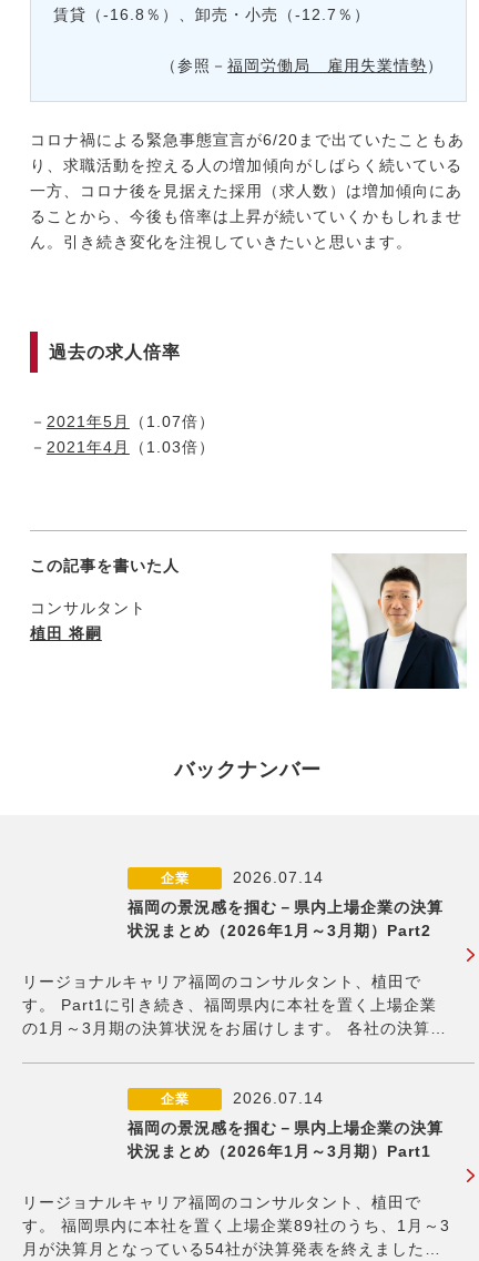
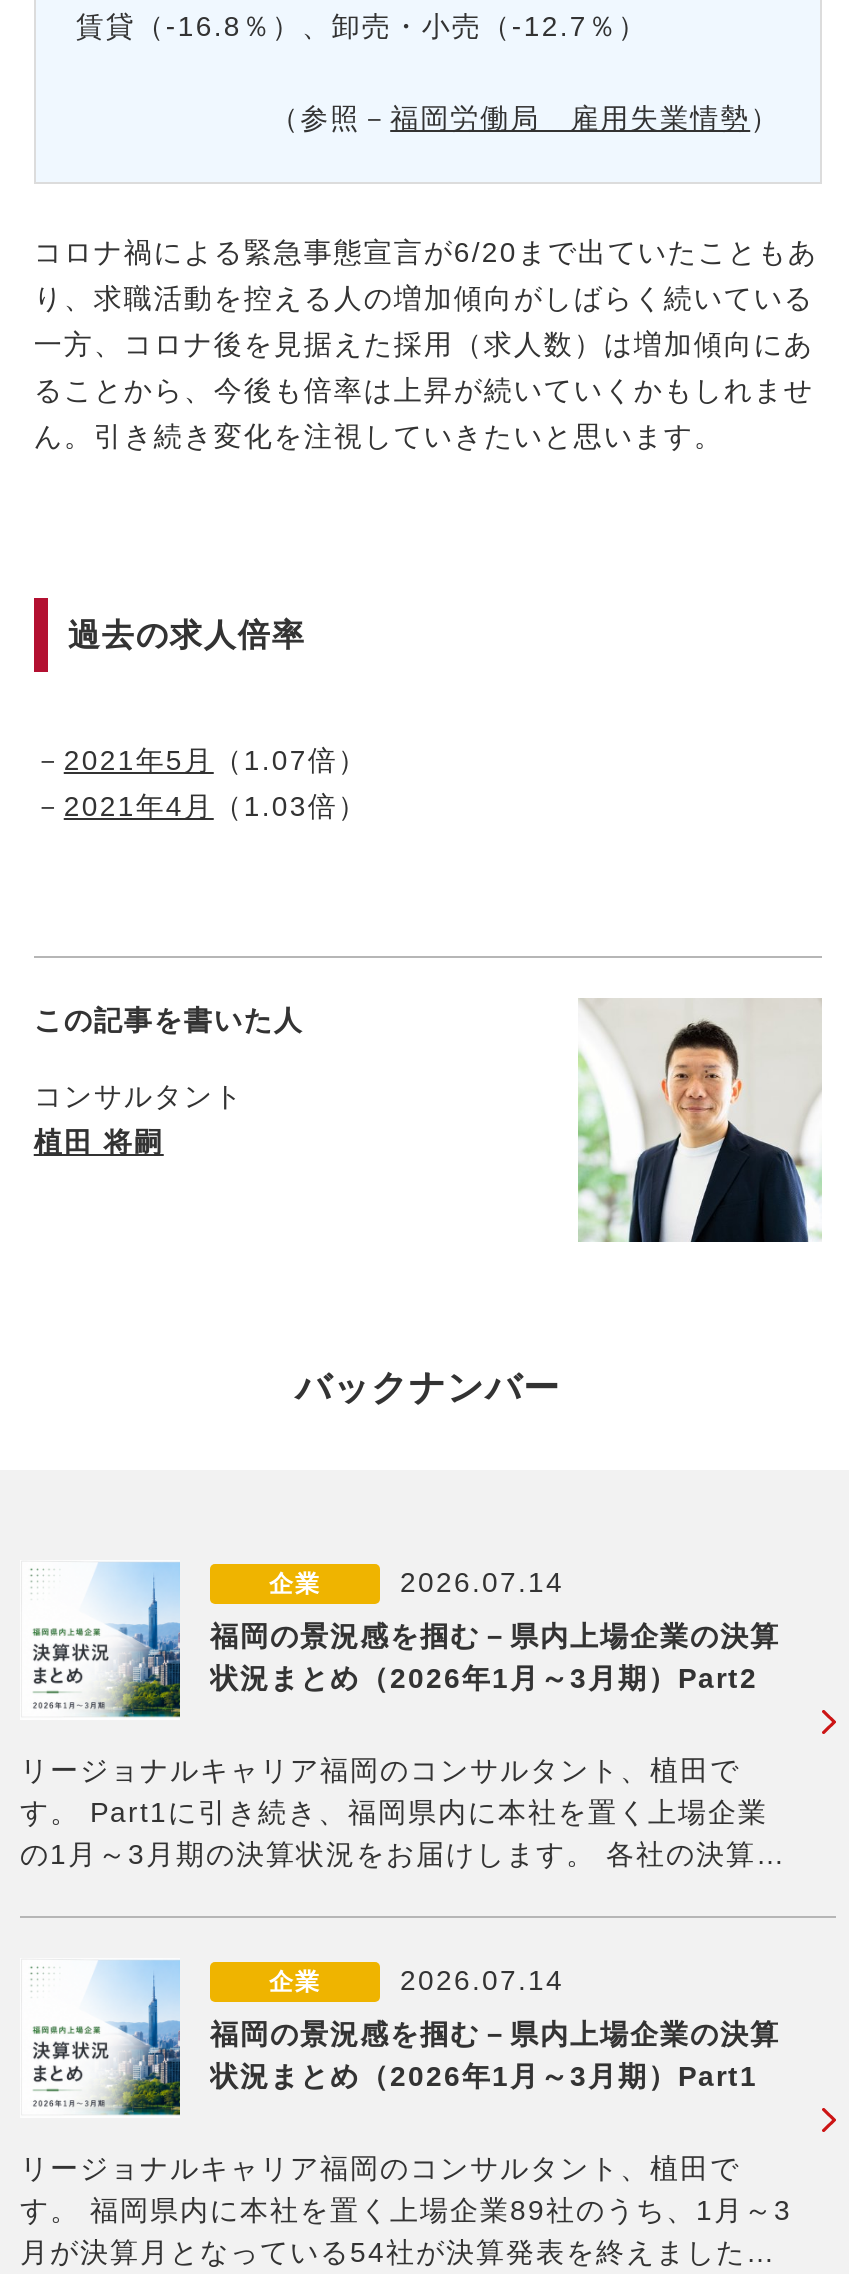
+ [image]

+ [image]
